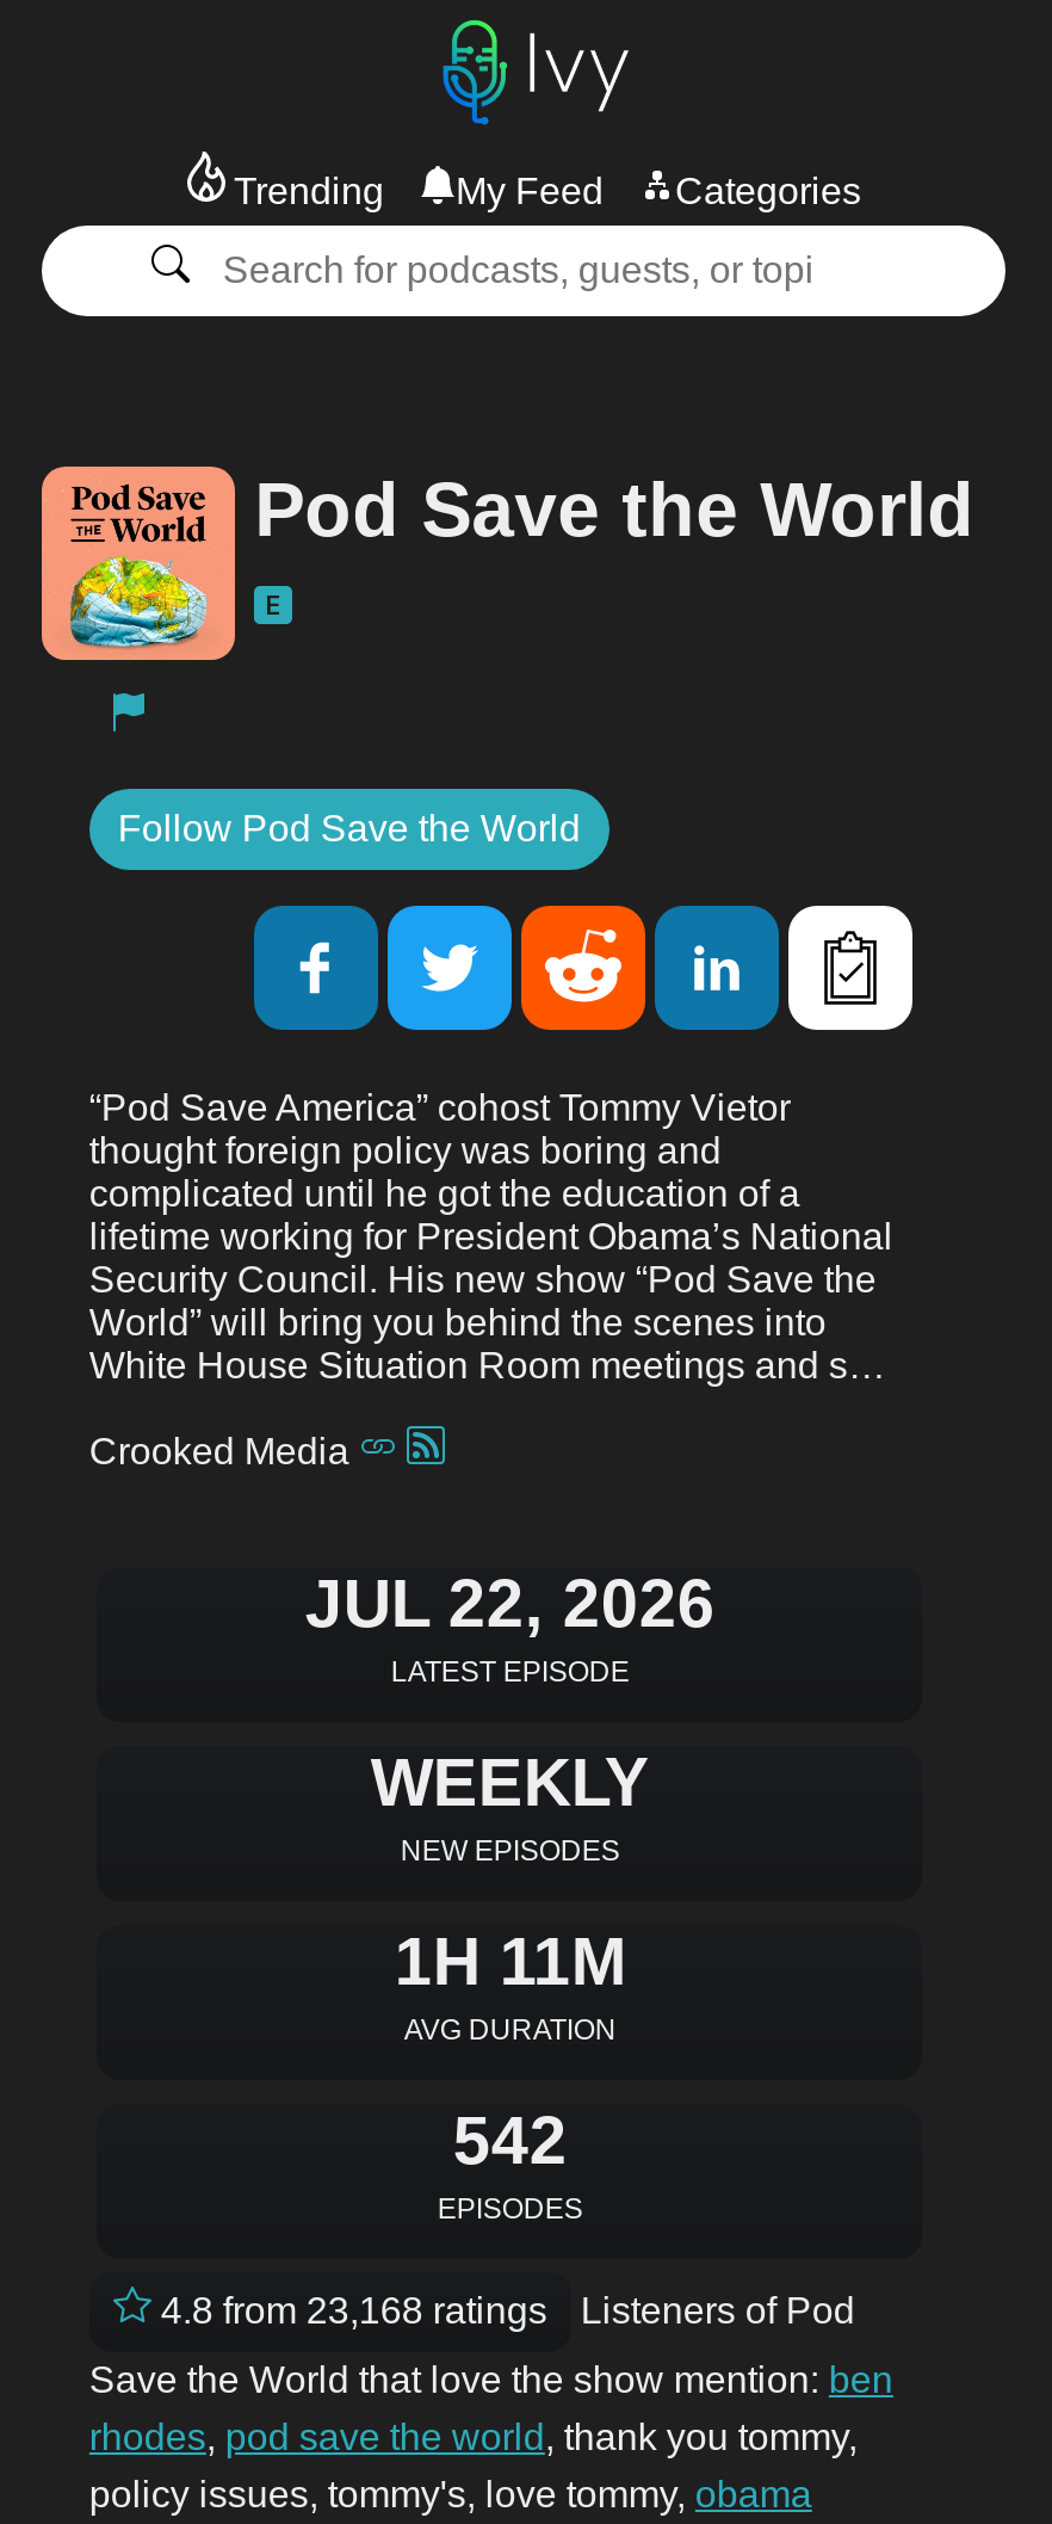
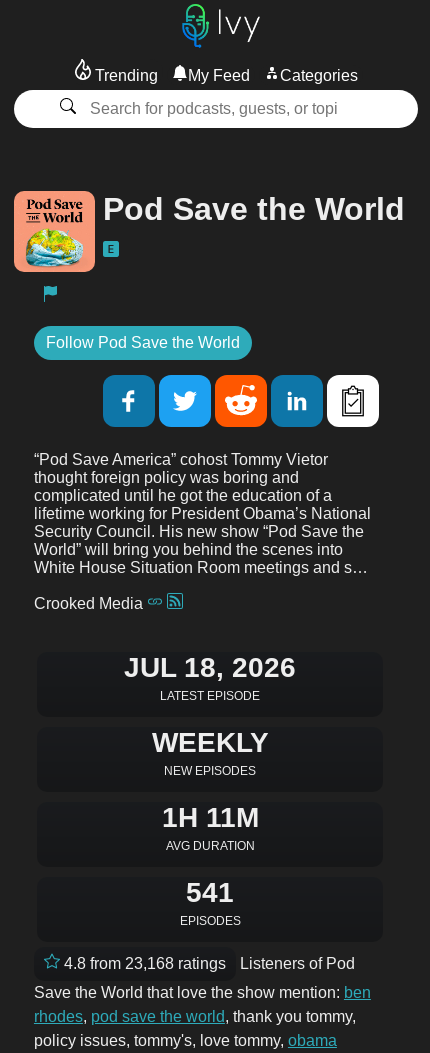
- JUL 22, 2026
+ JUL 18, 2026

- 542
+ 541
